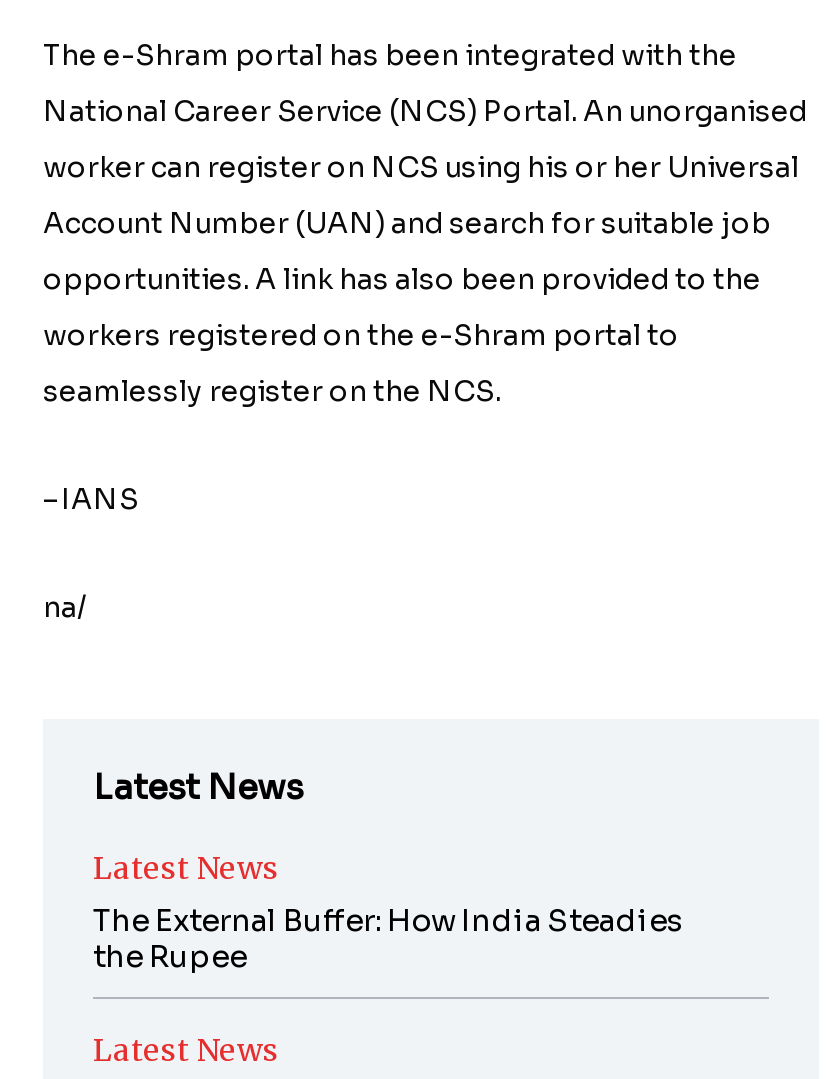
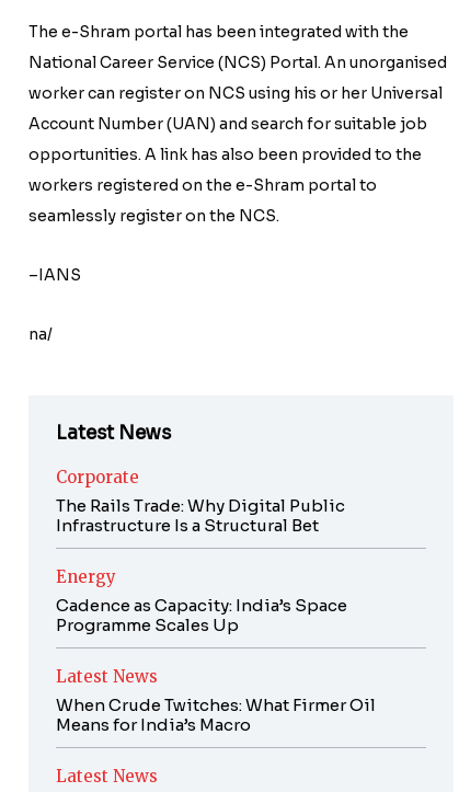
+ Corporate
+ The Rails Trade: Why Digital Public
+ Infrastructure Is a Structural Bet
+ Energy
+ Cadence as Capacity: India’s Space
+ Programme Scales Up

- The External Buffer: How India Steadies
- the Rupee
+ When Crude Twitches: What Firmer Oil
+ Means for India’s Macro
